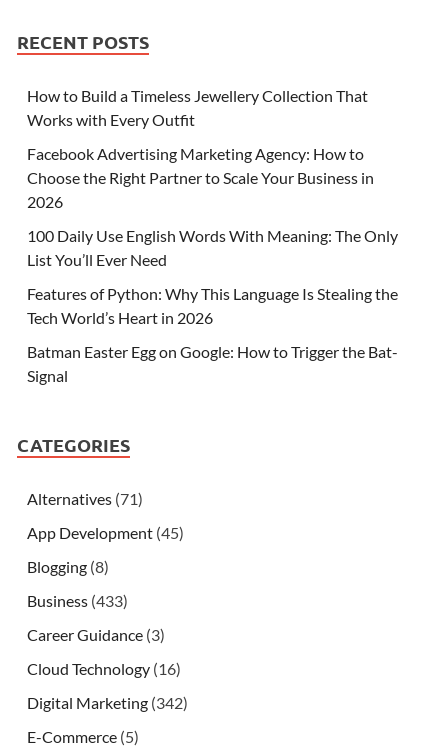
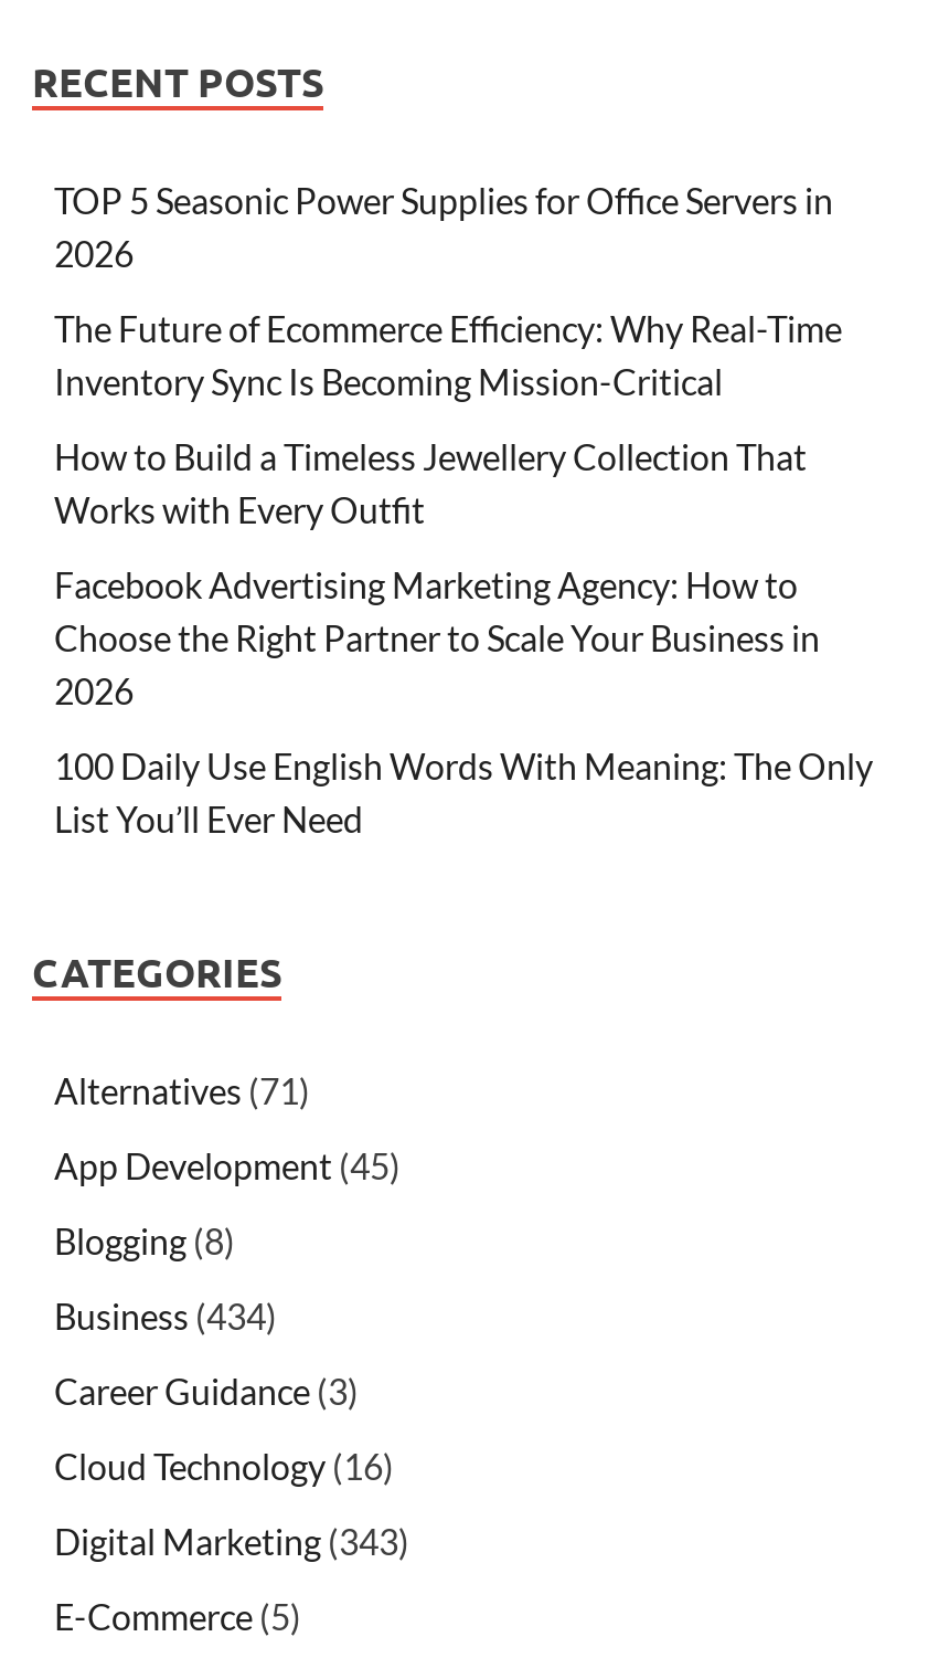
+ TOP 5 Seasonic Power Supplies for Office Servers in
+ 2026
+ The Future of Ecommerce Efficiency: Why Real-Time
+ Inventory Sync Is Becoming Mission-Critical

moved down: How to Build a Timeless Jewellery Collection That | Works with Every Outfit | Facebook Advertising Marketing Agency: How to | Choose the Right Partner to Scale Your Business in | 2026 | 100 Daily Use English Words With Meaning: The Only | List You’ll Ever Need

- Features of Python: Why This Language Is Stealing the
- Tech World’s Heart in 2026
- Batman Easter Egg on Google: How to Trigger the Bat-
- Signal

- Business (433)
+ Business (434)

- Digital Marketing (342)
+ Digital Marketing (343)
